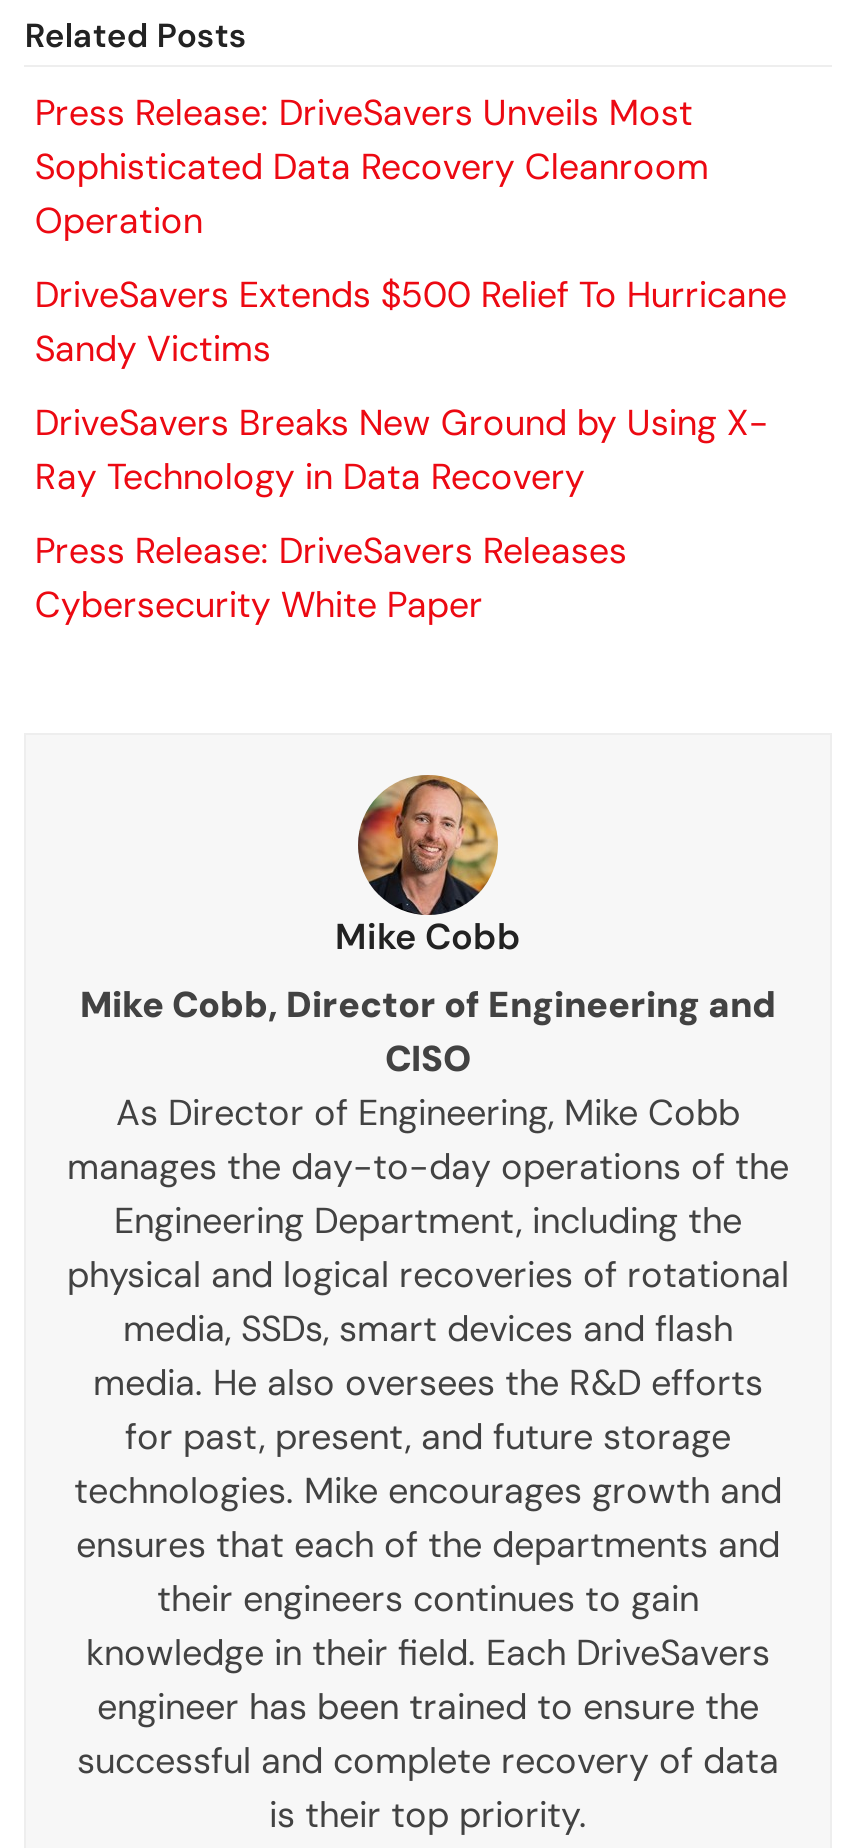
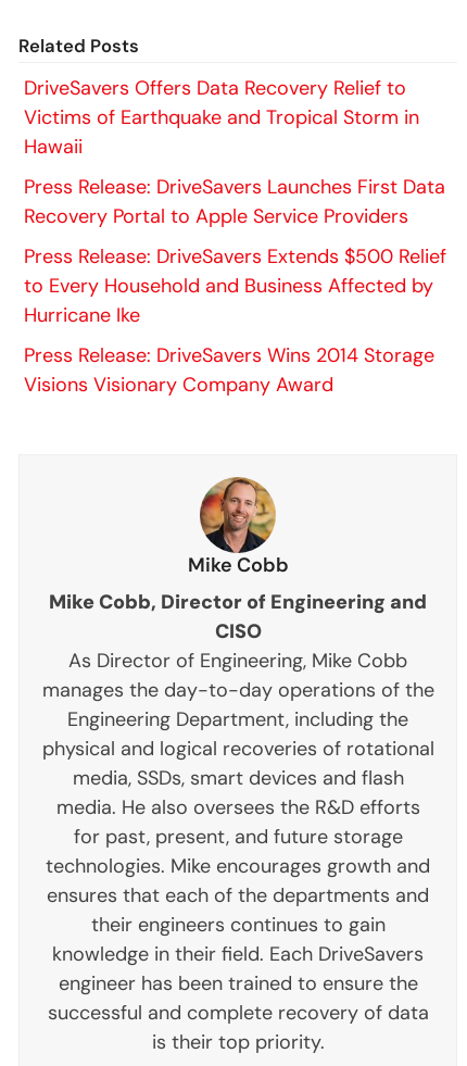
- Press Release: DriveSavers Unveils Most
- Sophisticated Data Recovery Cleanroom
- Operation
+ DriveSavers Offers Data Recovery Relief to
+ Victims of Earthquake and Tropical Storm in
+ Hawaii

- DriveSavers Extends $500 Relief To Hurricane
- Sandy Victims
+ Press Release: DriveSavers Launches First Data
+ Recovery Portal to Apple Service Providers

- DriveSavers Breaks New Ground by Using X-
- Ray Technology in Data Recovery
+ Press Release: DriveSavers Extends $500 Relief
+ to Every Household and Business Affected by
+ Hurricane Ike

- Press Release: DriveSavers Releases
- Cybersecurity White Paper
+ Press Release: DriveSavers Wins 2014 Storage
+ Visions Visionary Company Award
